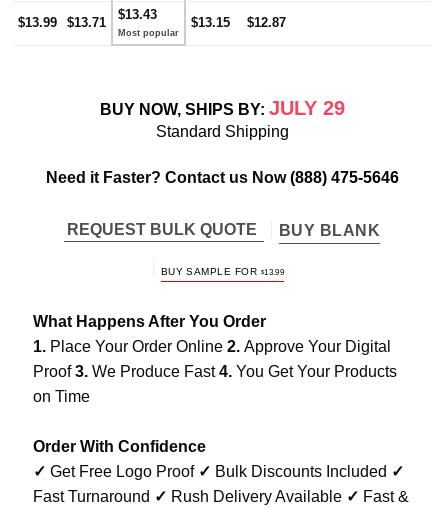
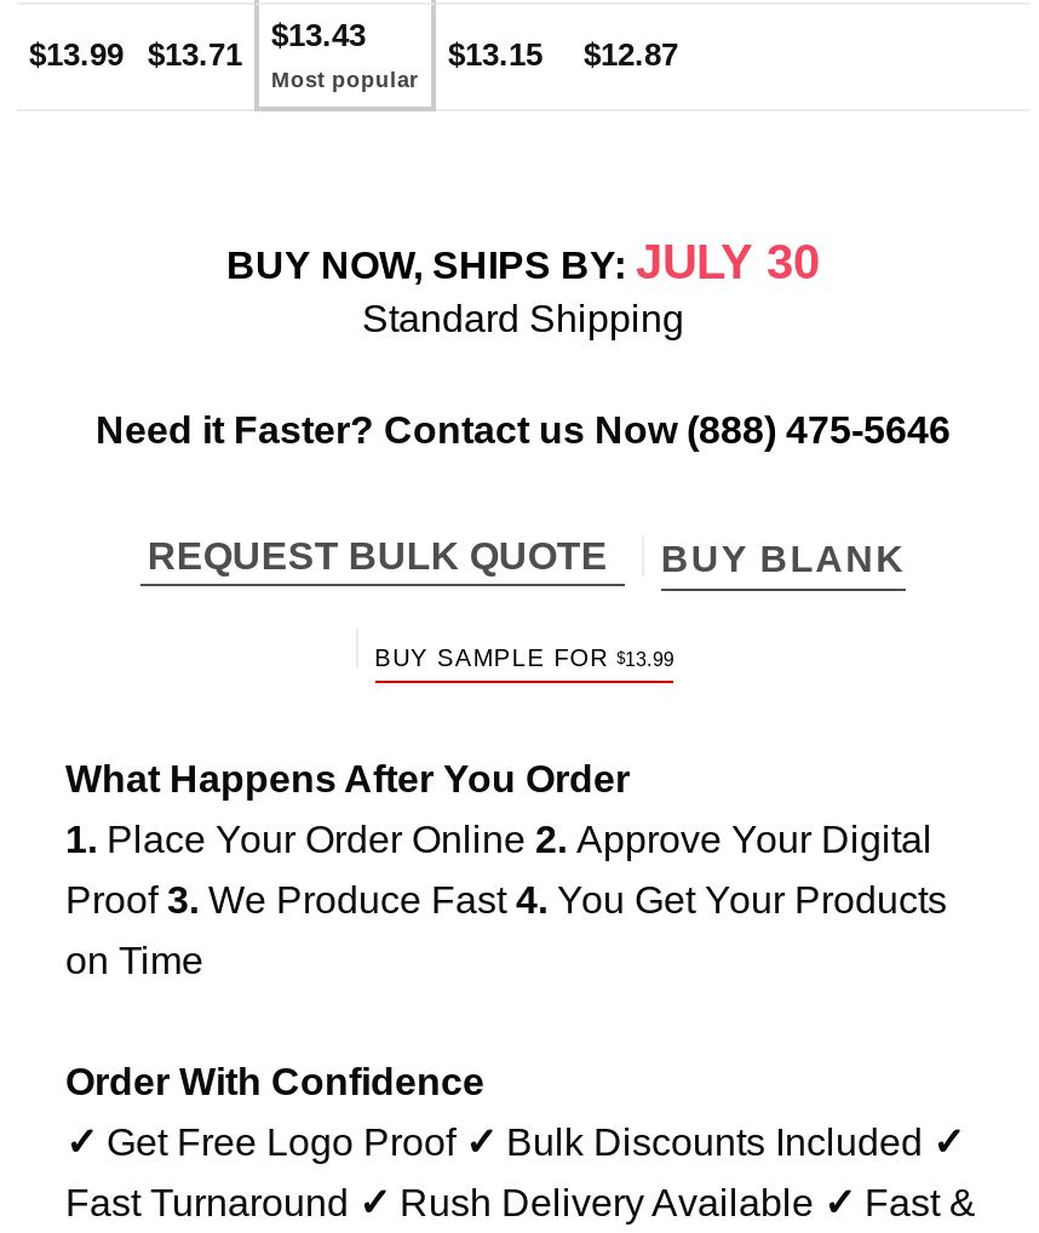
- BUY NOW, SHIPS BY: JULY 29
+ BUY NOW, SHIPS BY: JULY 30
